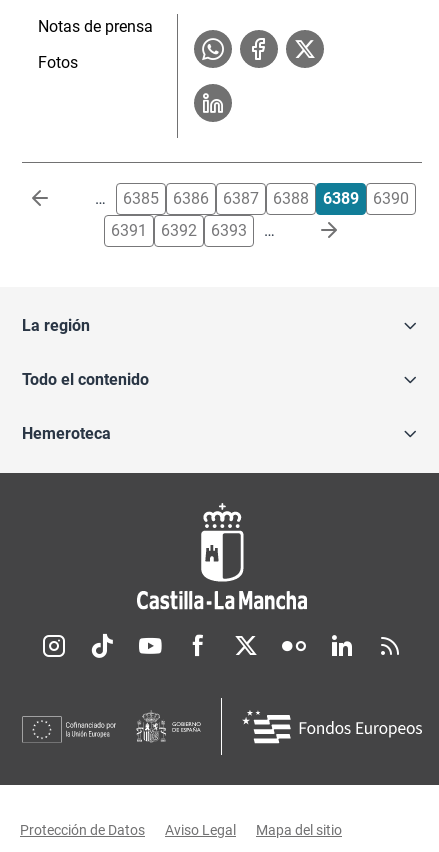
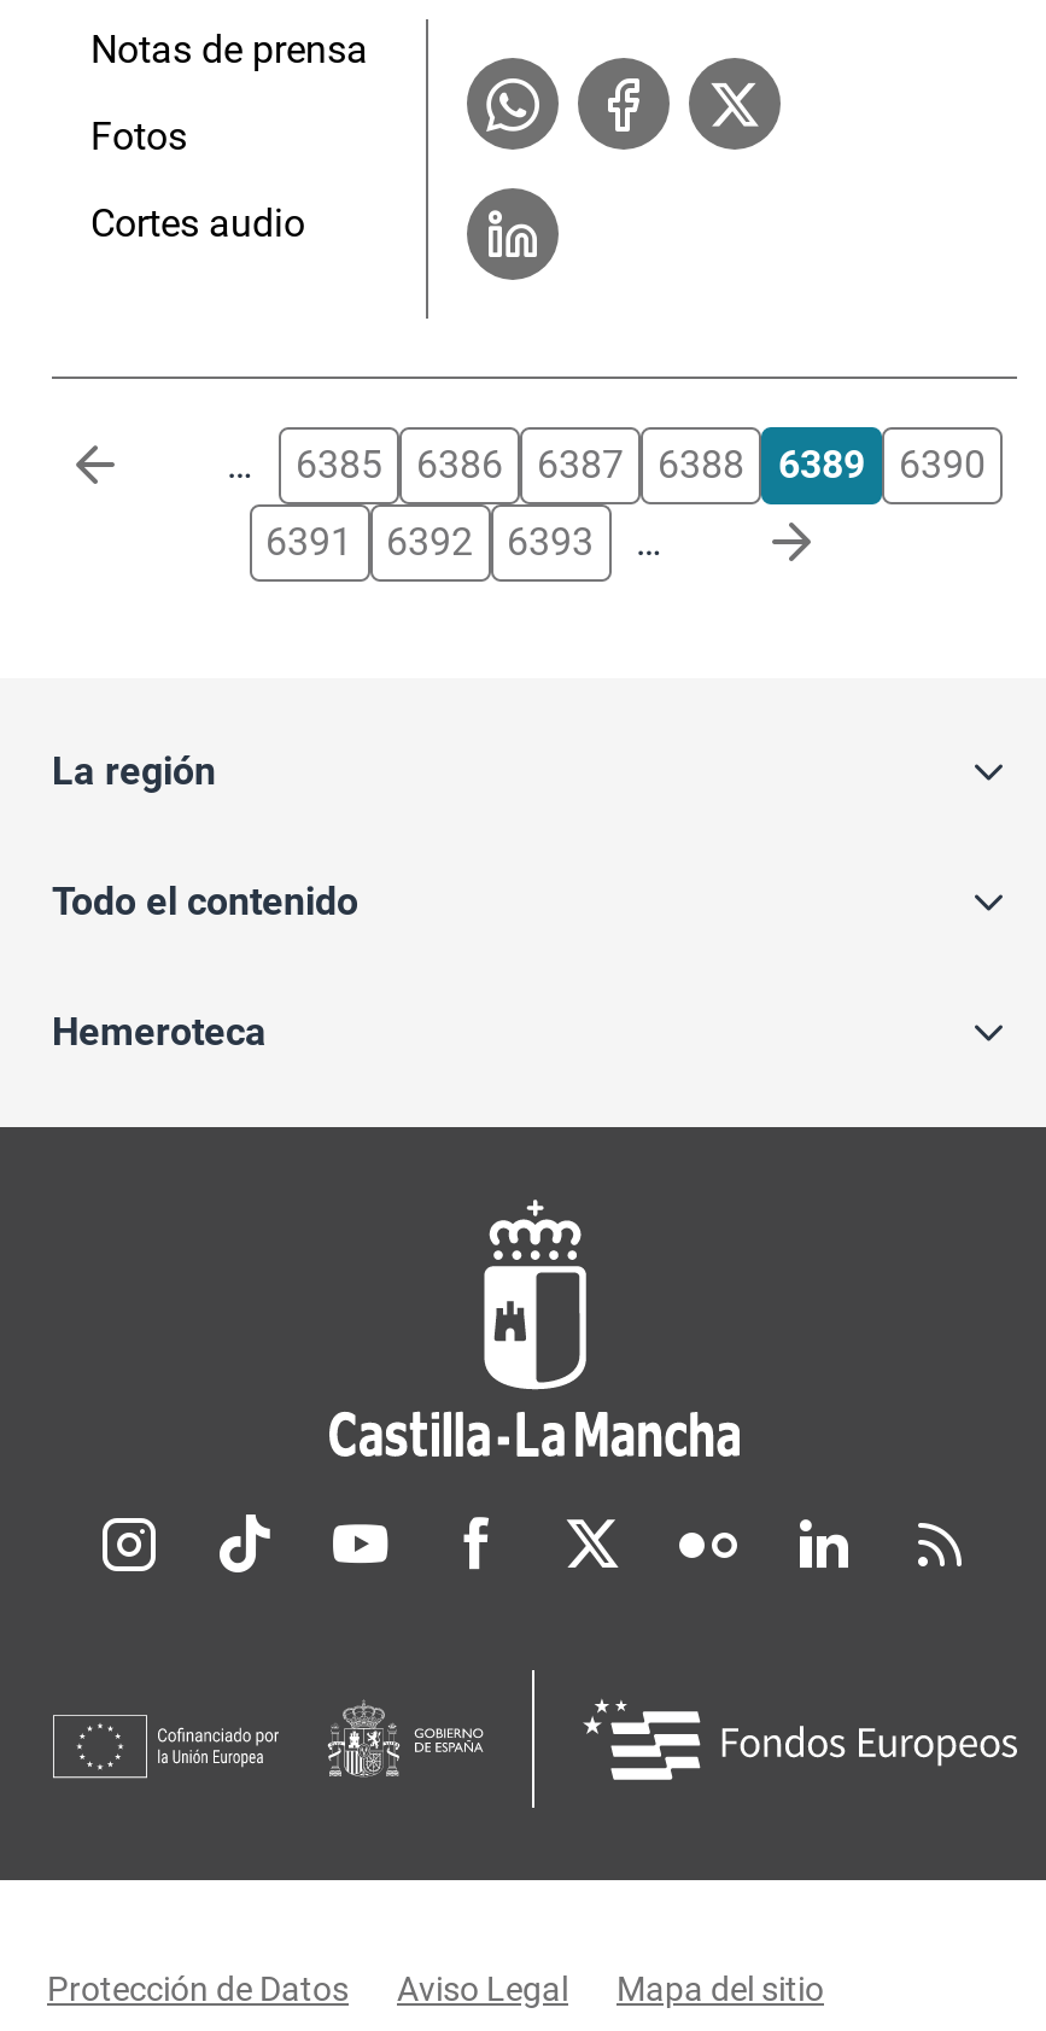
+ Cortes audio
